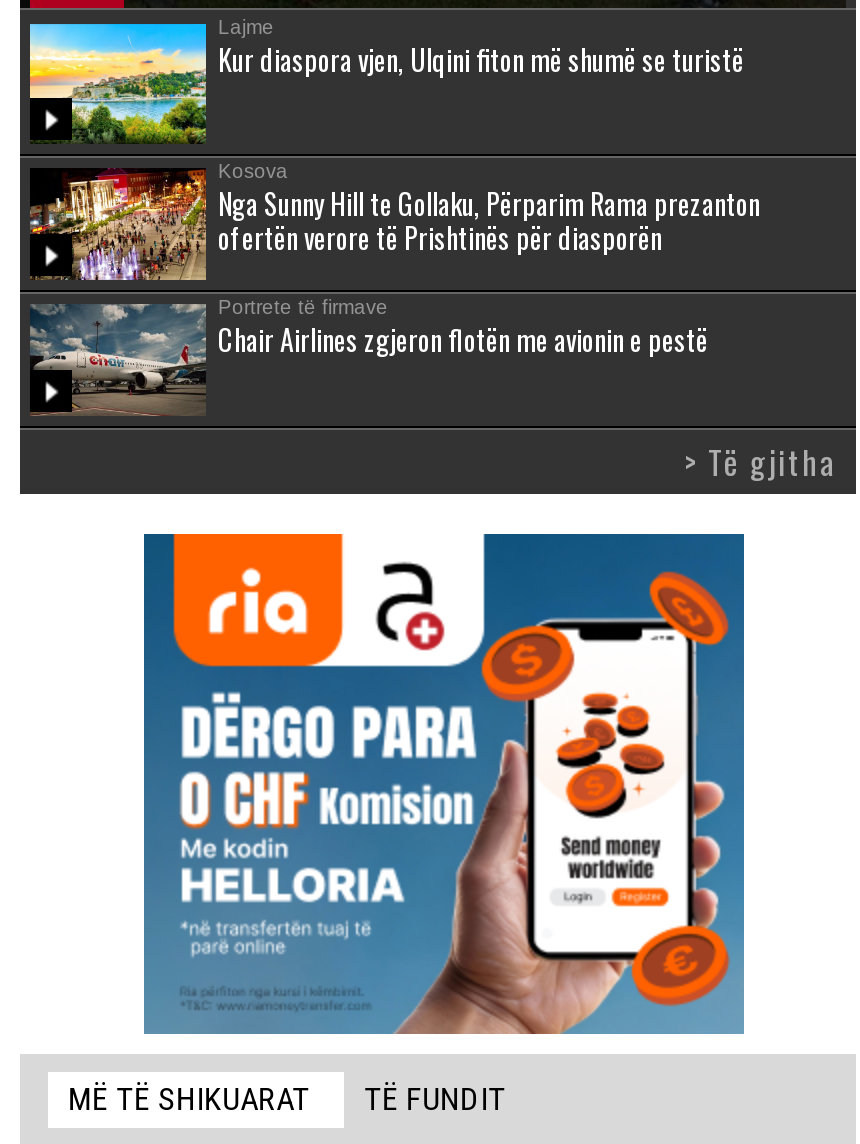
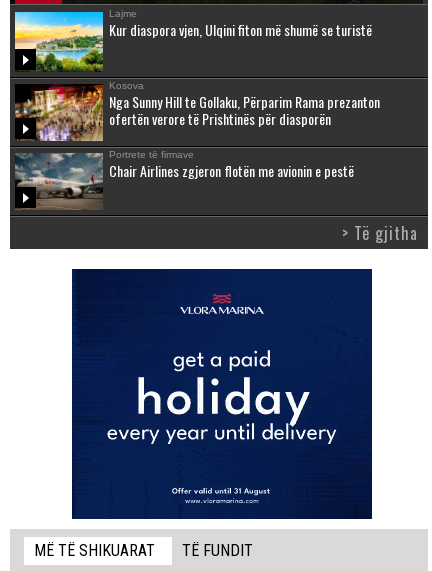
- [image]
+ [image]
